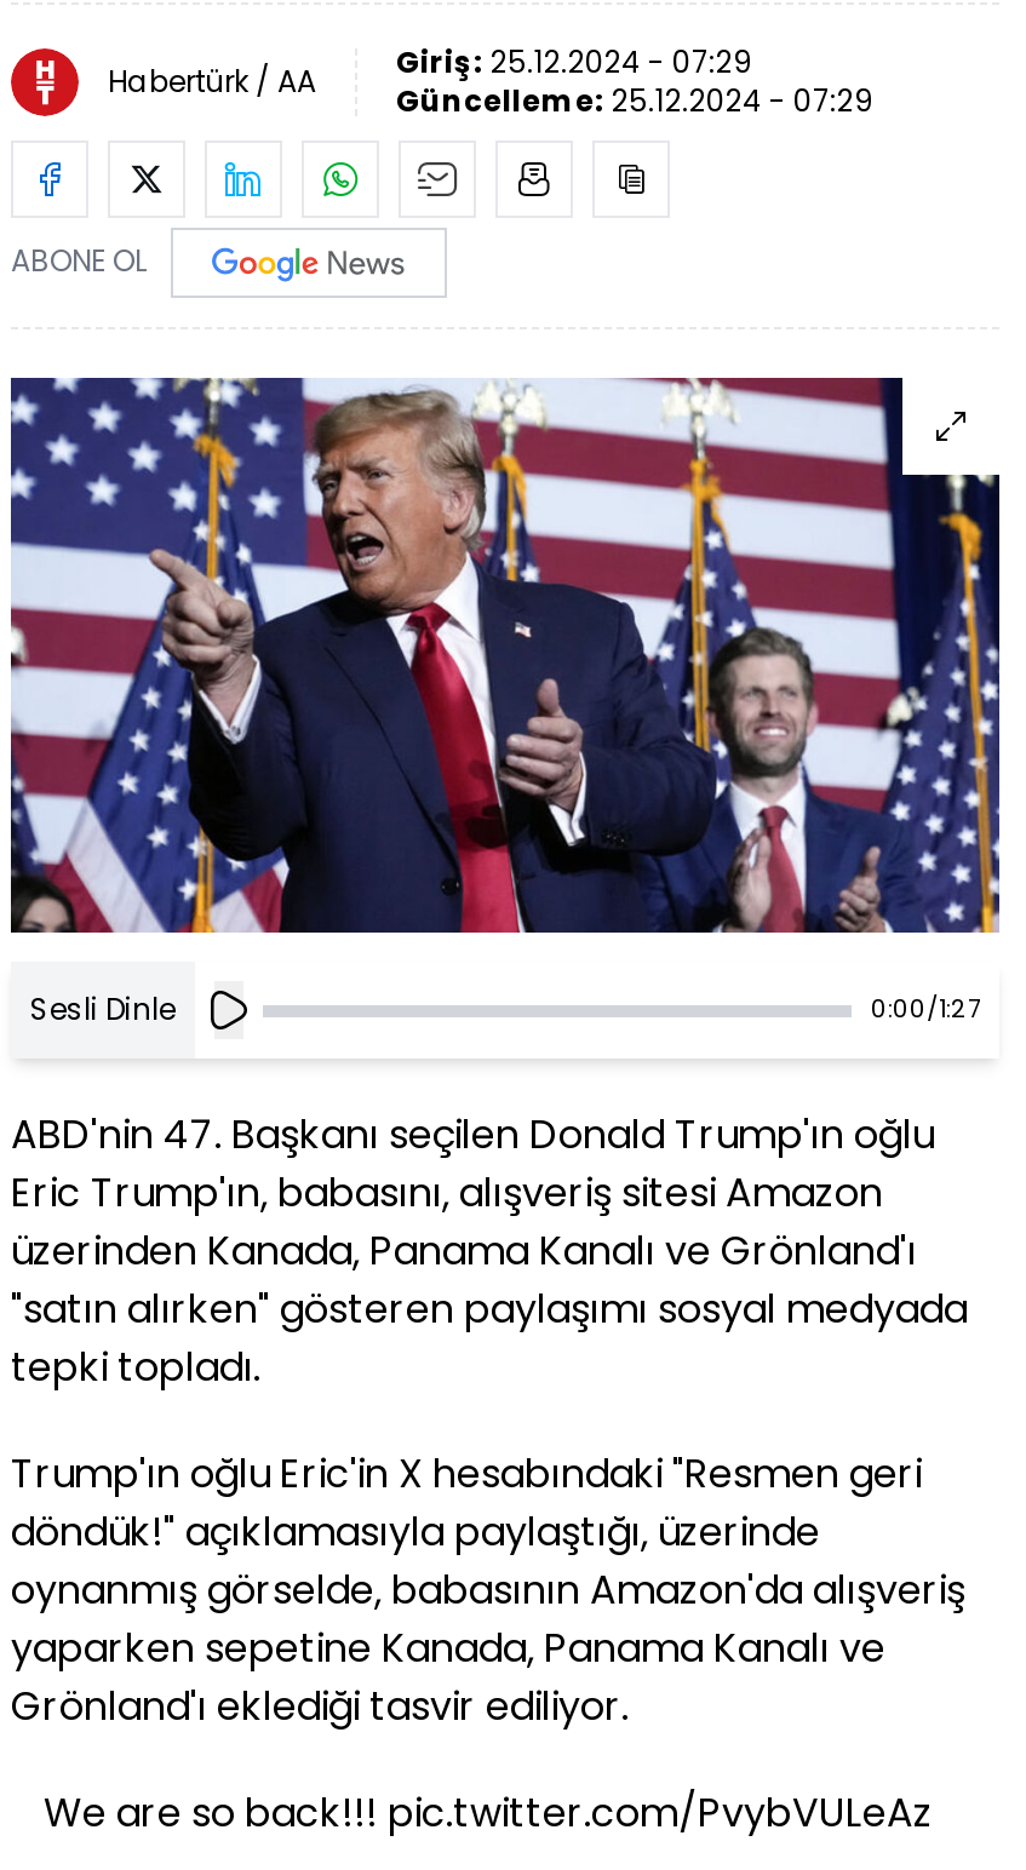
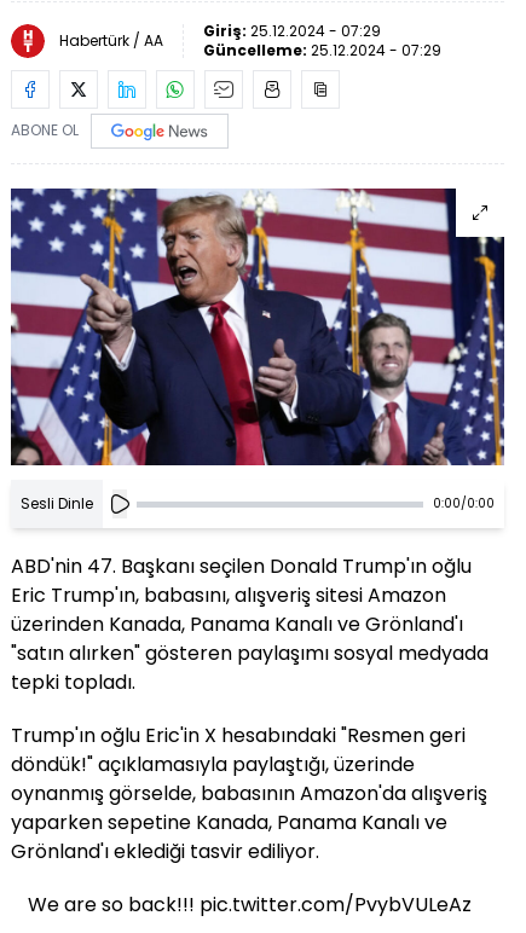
- 0:00/1:27
+ 0:00/0:00
